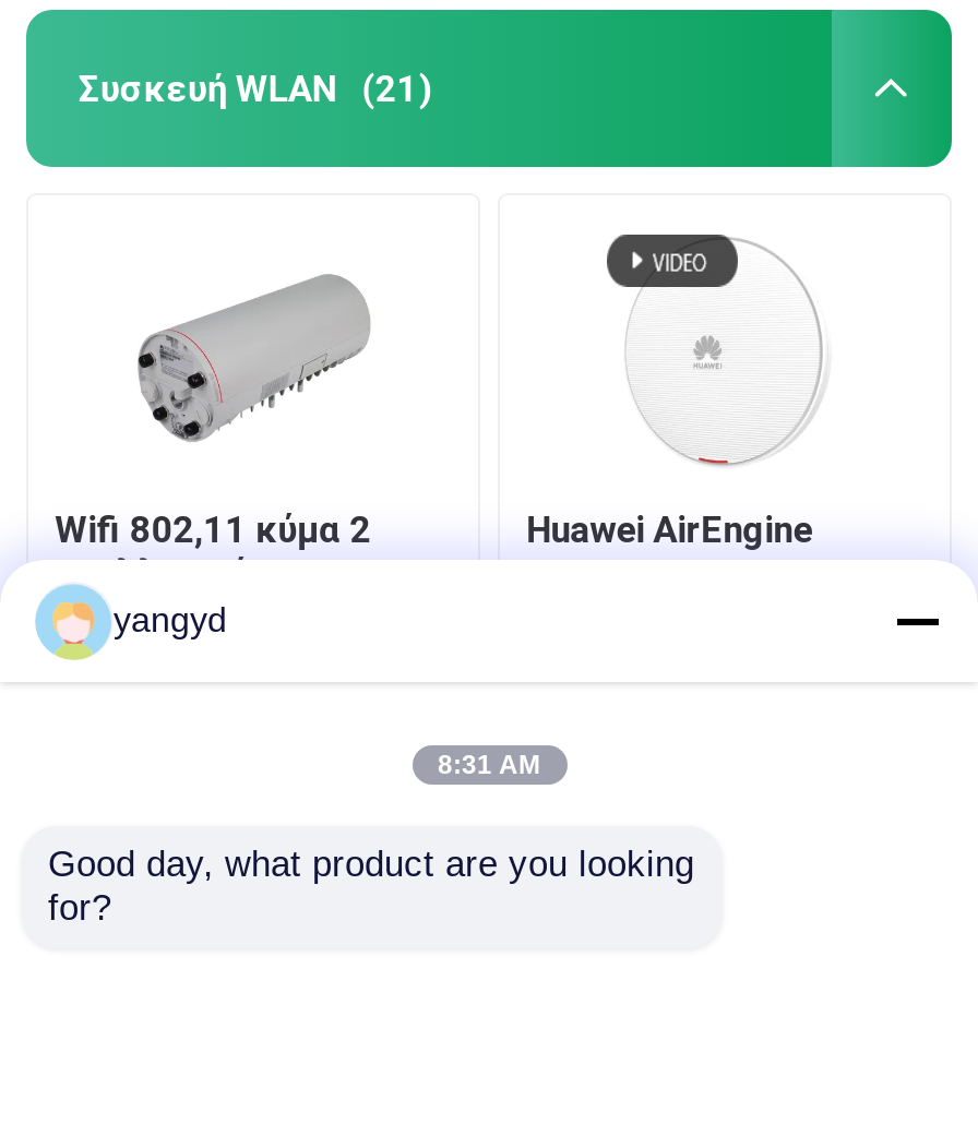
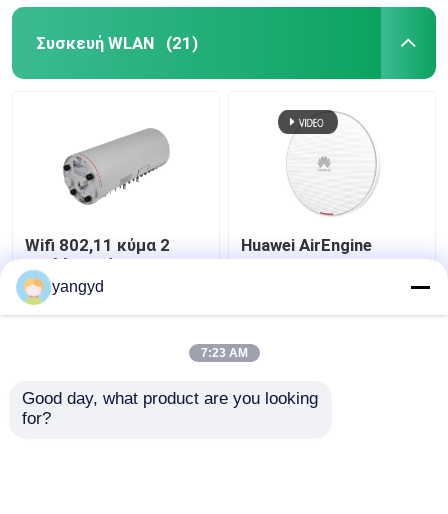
- 8:31 AM
+ 7:23 AM
